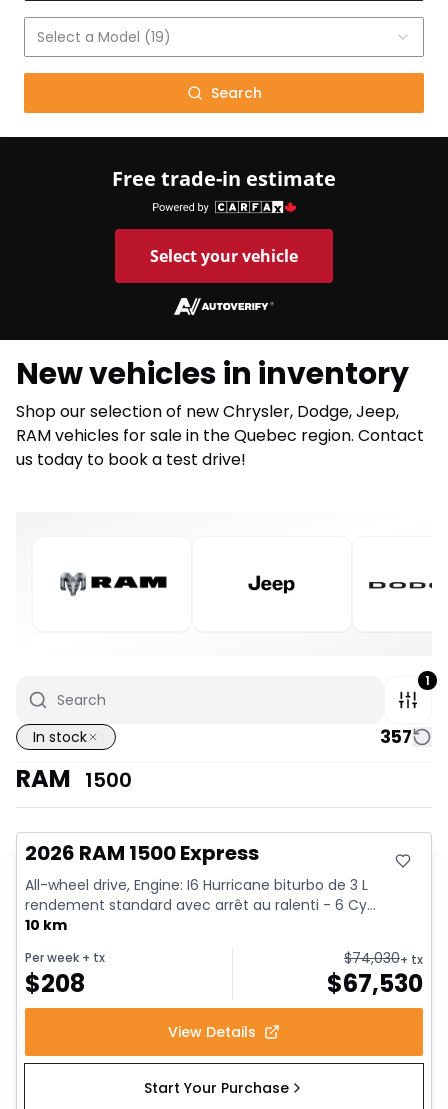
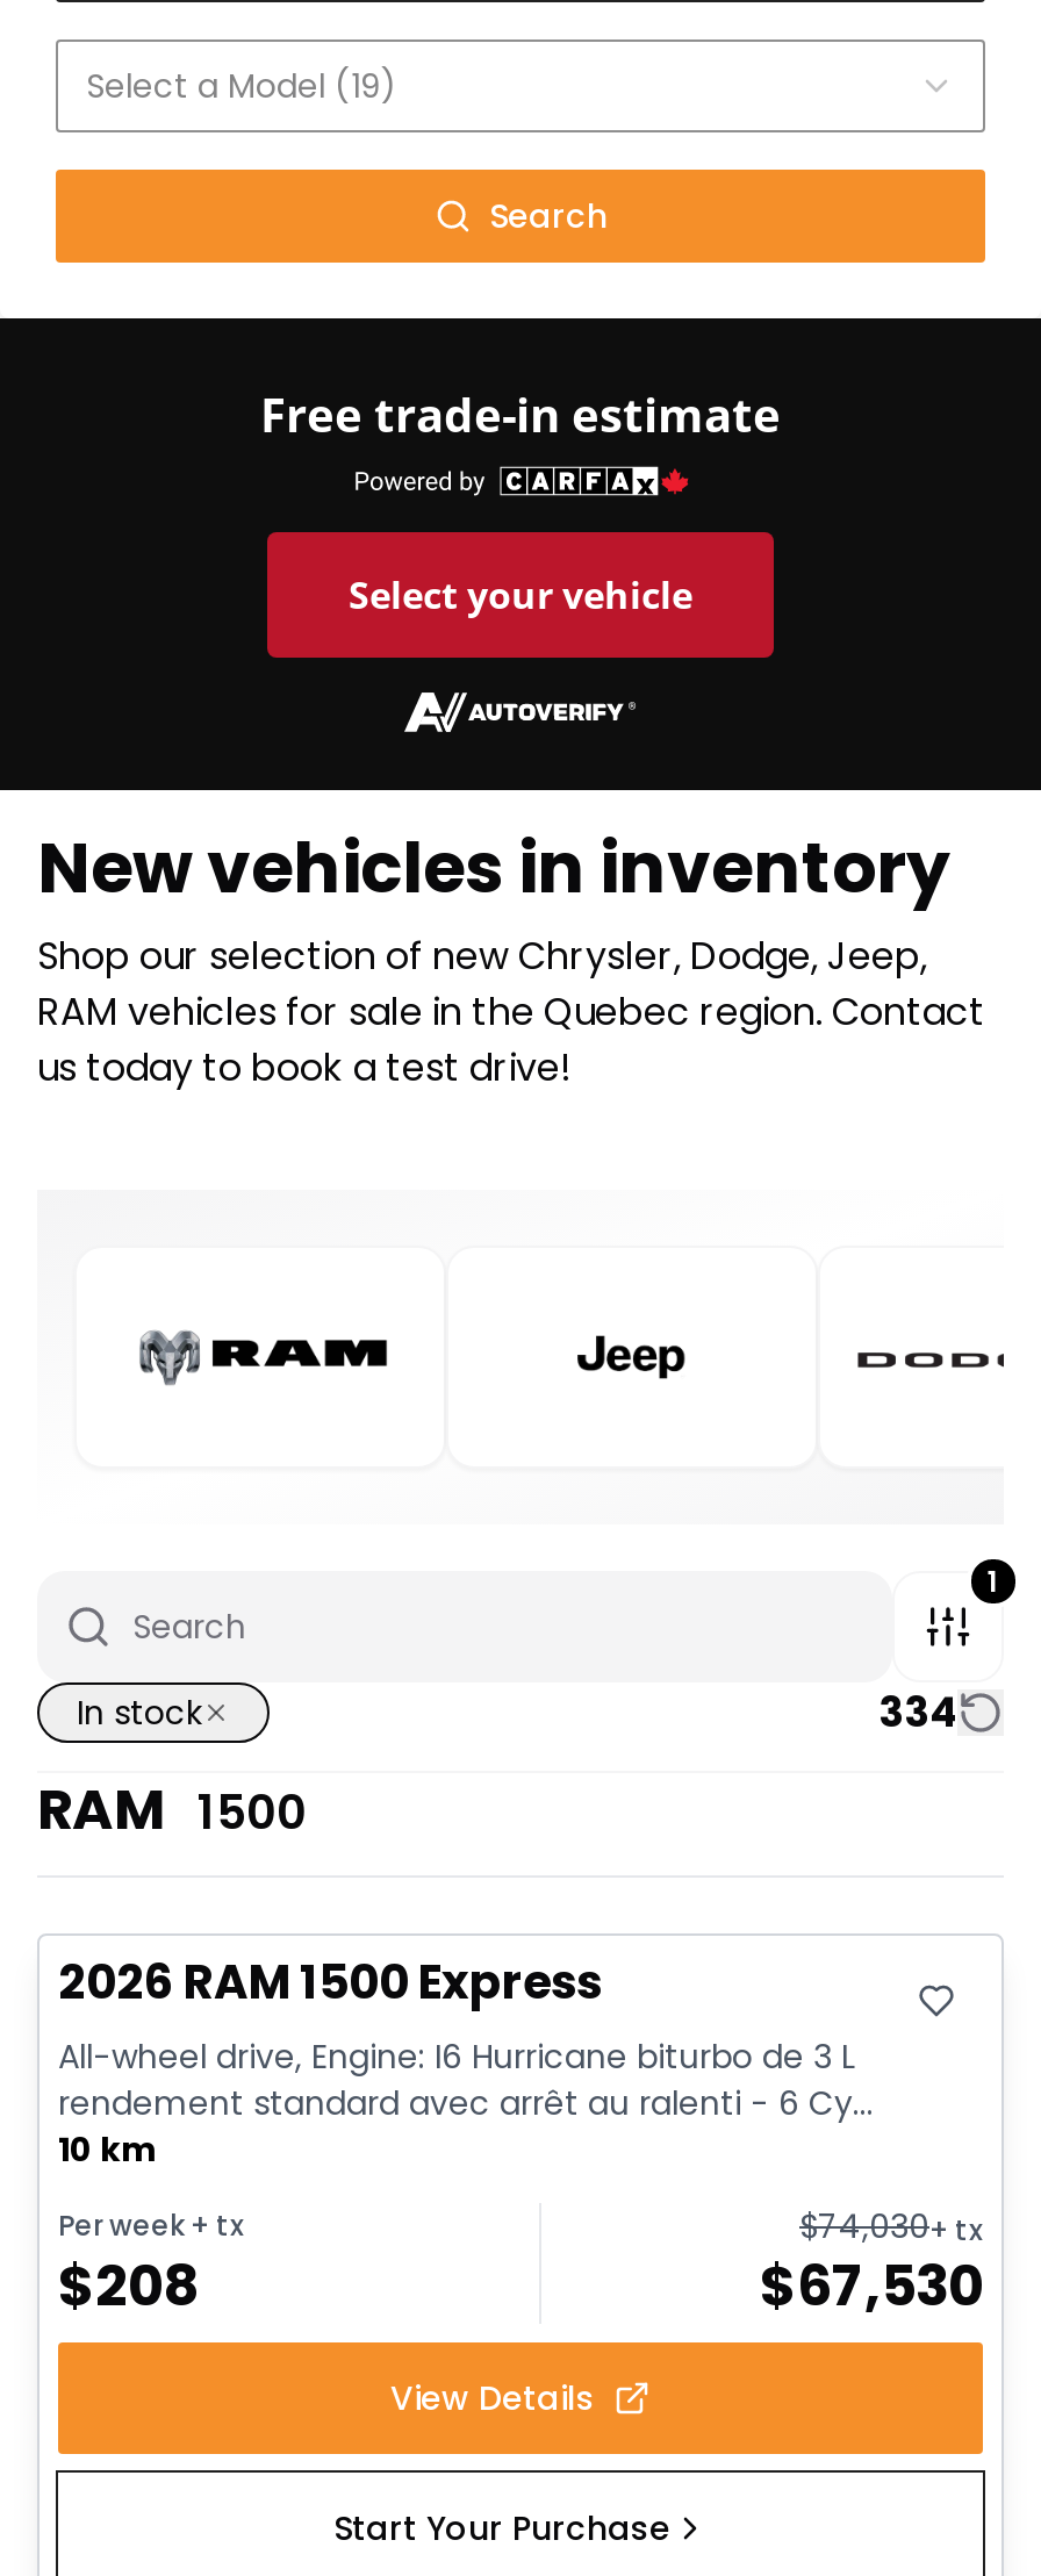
- 357
+ 334
